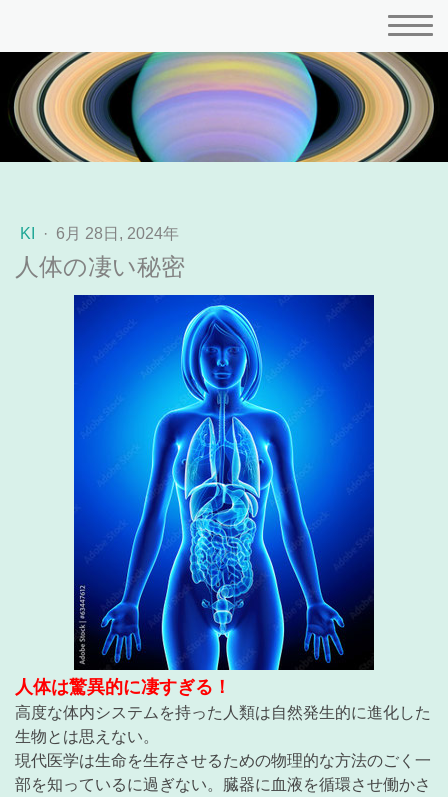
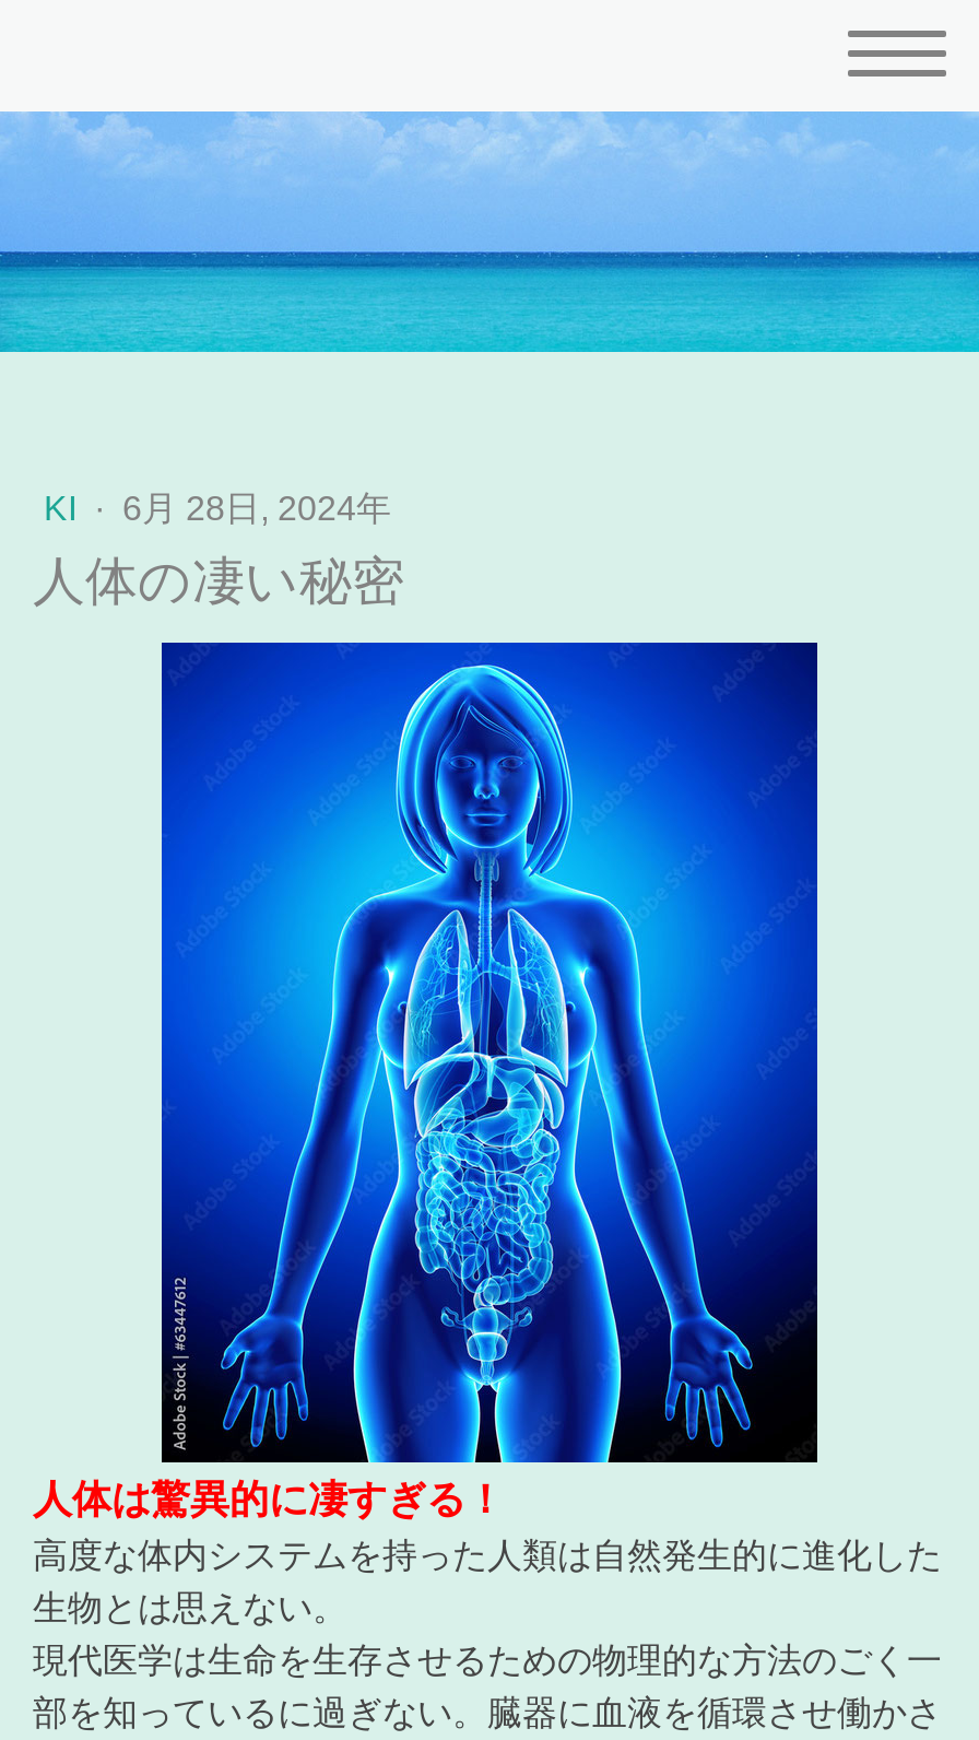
- [image]
+ [image]
